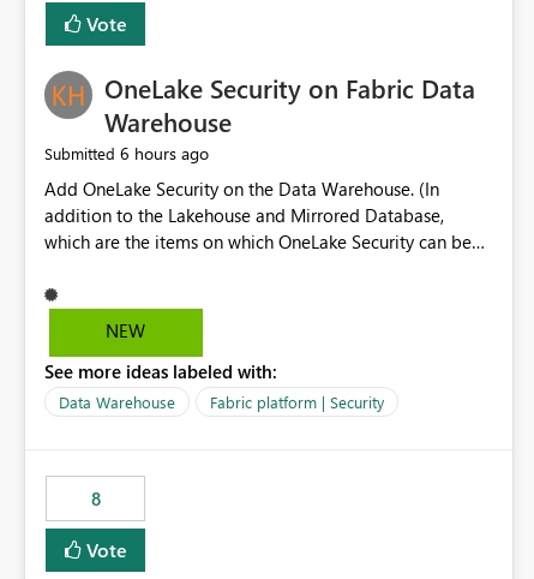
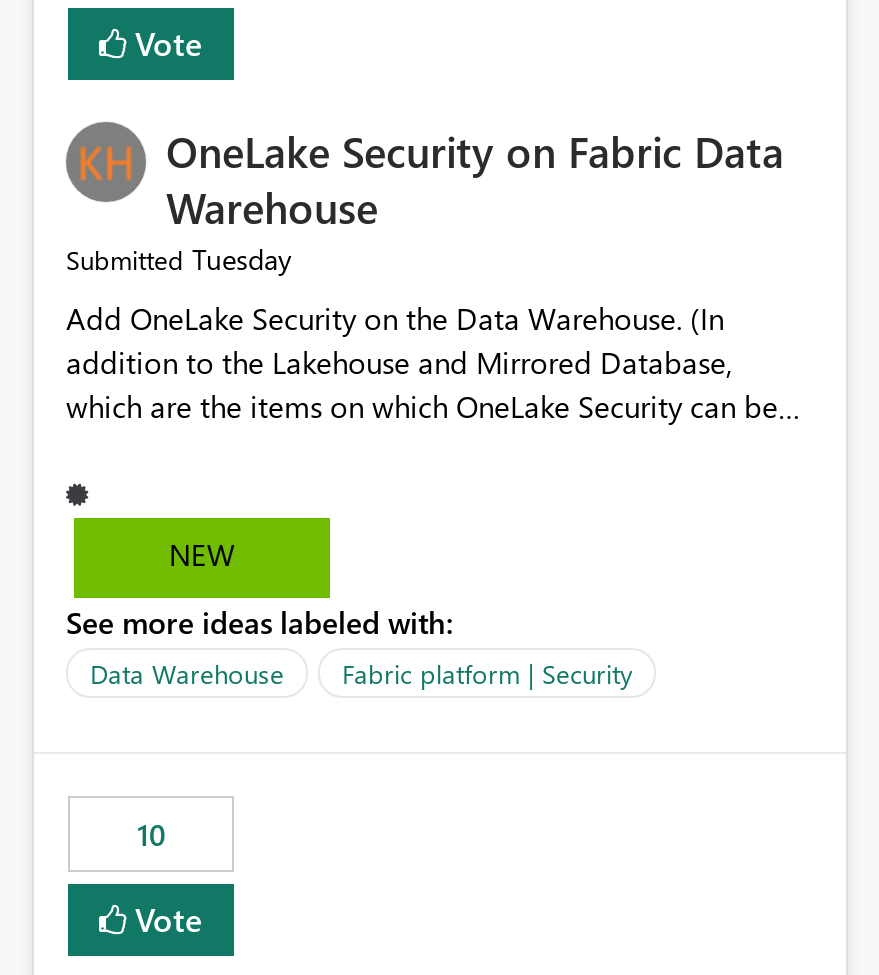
- Submitted 6 hours ago
+ Submitted Tuesday

- 8
+ 10
